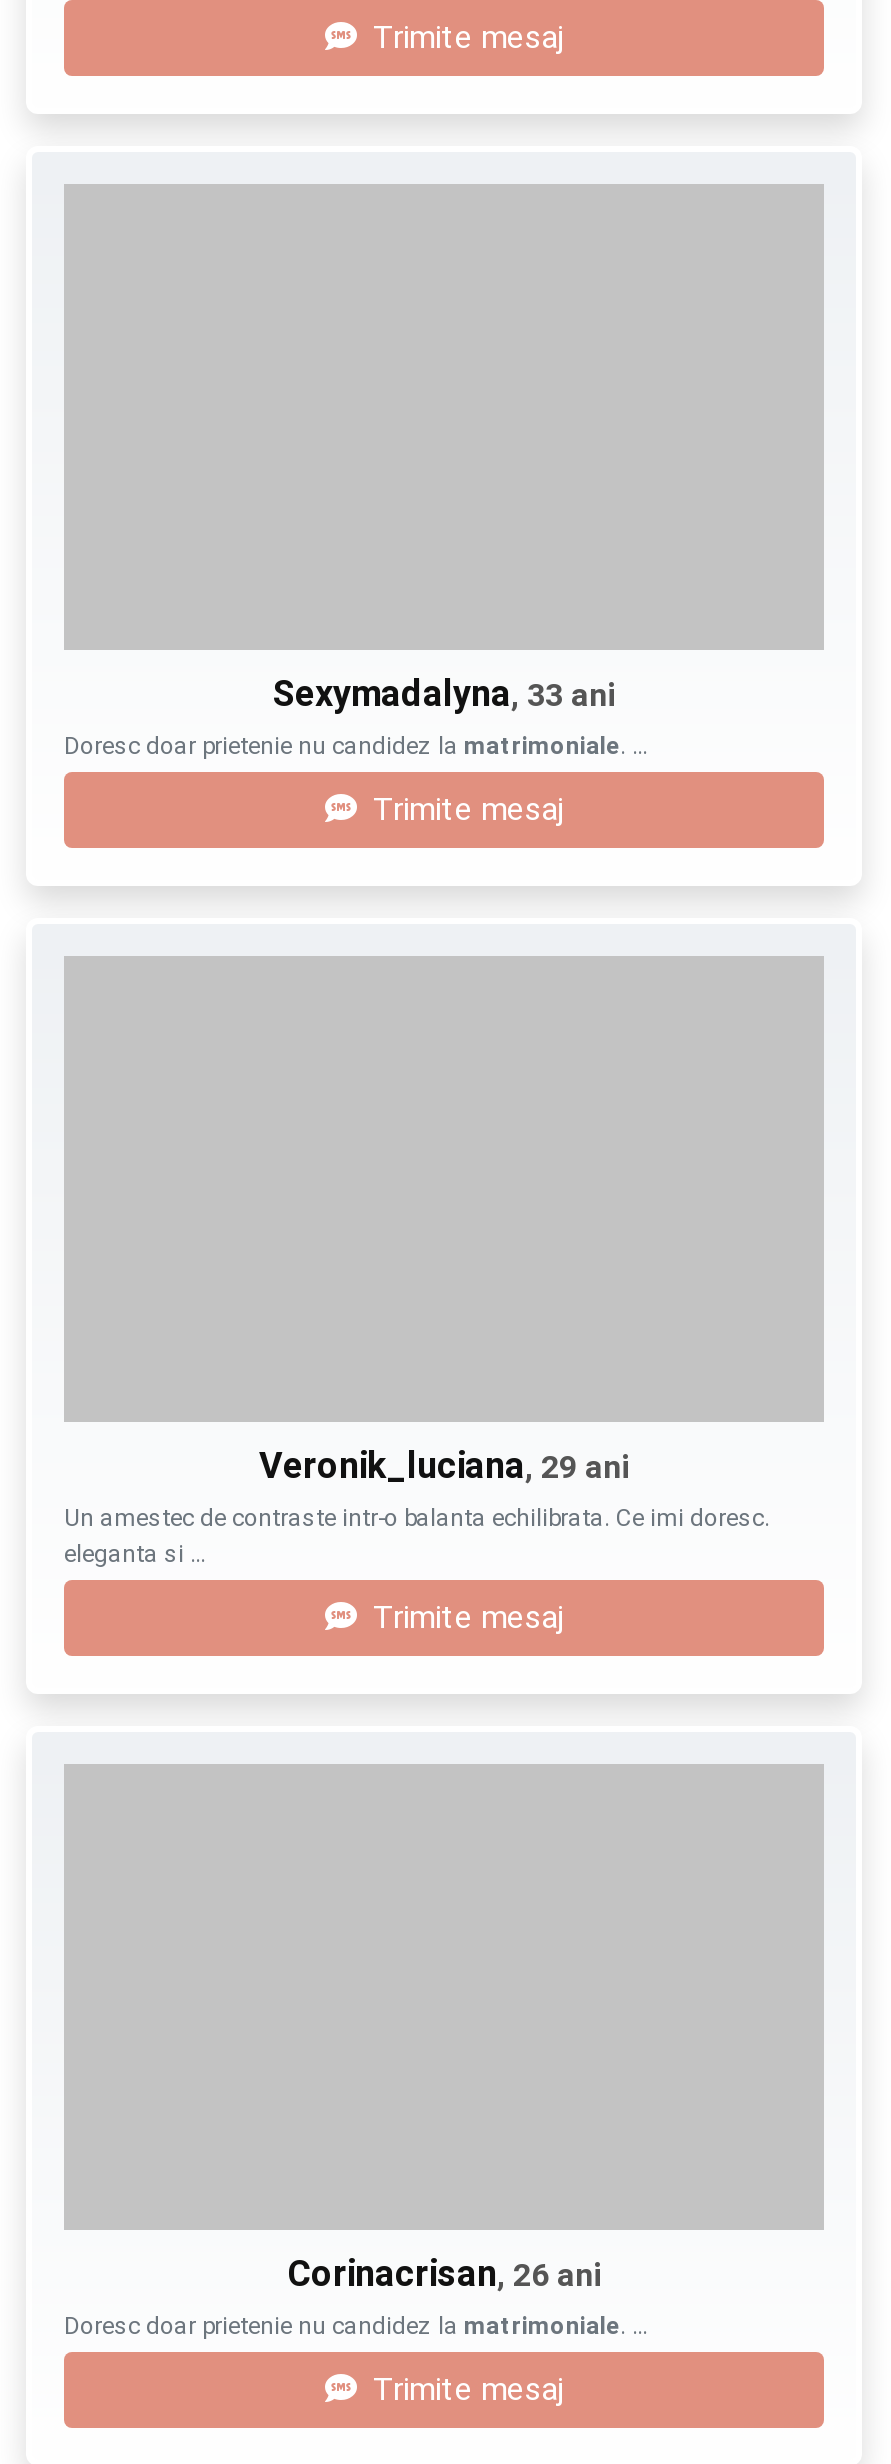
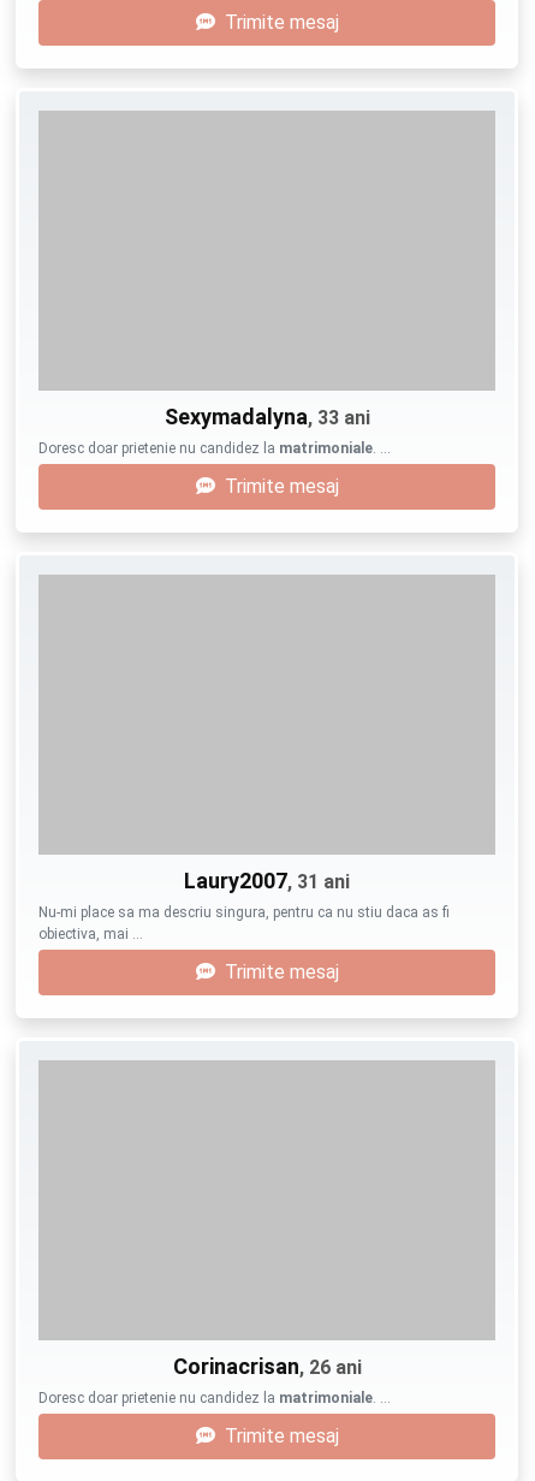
- Veronik_luciana, 29 ani
- Un amestec de contraste intr-o balanta echilibrata. Ce imi doresc.
- eleganta si …
+ Laury2007, 31 ani
+ Nu-mi place sa ma descriu singura, pentru ca nu stiu daca as fi
+ obiectiva, mai …
